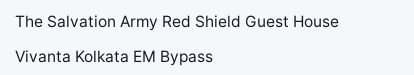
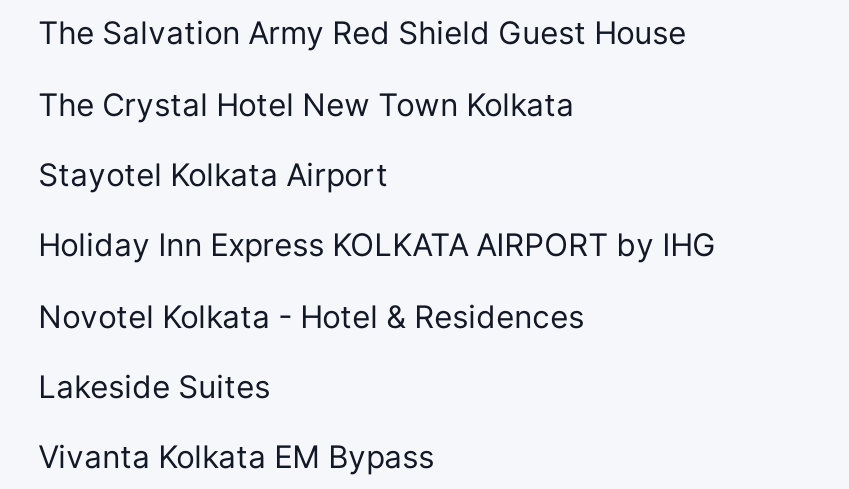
+ The Crystal Hotel New Town Kolkata
+ Stayotel Kolkata Airport
+ Holiday Inn Express KOLKATA AIRPORT by IHG
+ Novotel Kolkata - Hotel & Residences
+ Lakeside Suites
